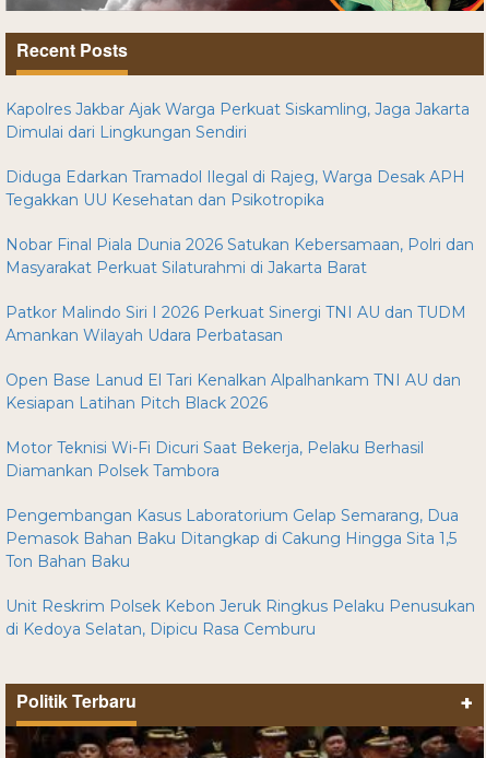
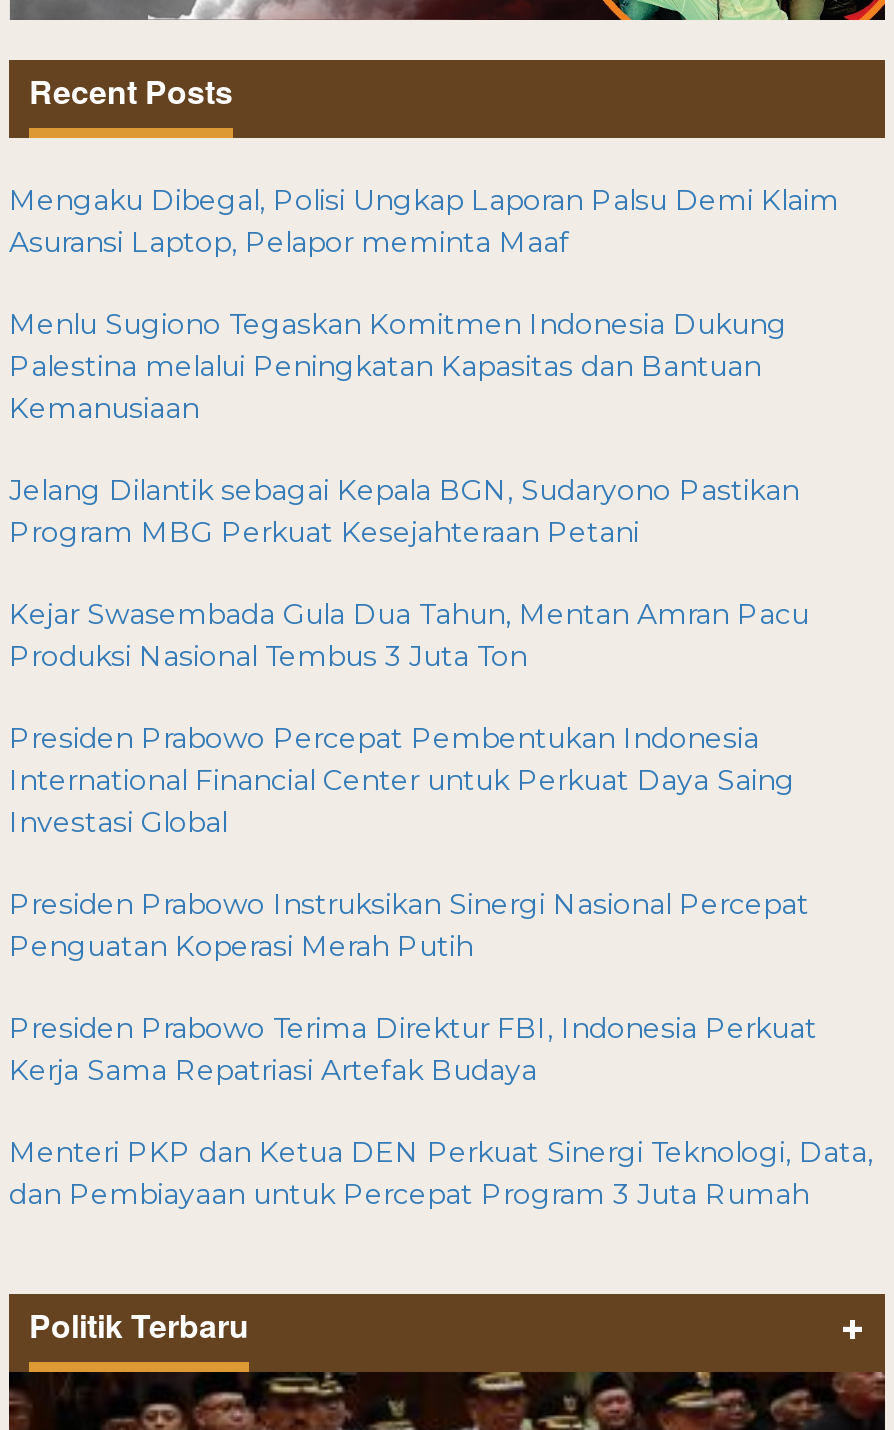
- Kapolres Jakbar Ajak Warga Perkuat Siskamling, Jaga Jakarta
- Dimulai dari Lingkungan Sendiri
+ Mengaku Dibegal, Polisi Ungkap Laporan Palsu Demi Klaim
+ Asuransi Laptop, Pelapor meminta Maaf

- Diduga Edarkan Tramadol Ilegal di Rajeg, Warga Desak APH
- Tegakkan UU Kesehatan dan Psikotropika
+ Menlu Sugiono Tegaskan Komitmen Indonesia Dukung
+ Palestina melalui Peningkatan Kapasitas dan Bantuan
+ Kemanusiaan

- Nobar Final Piala Dunia 2026 Satukan Kebersamaan, Polri dan
- Masyarakat Perkuat Silaturahmi di Jakarta Barat
+ Jelang Dilantik sebagai Kepala BGN, Sudaryono Pastikan
+ Program MBG Perkuat Kesejahteraan Petani

- Patkor Malindo Siri I 2026 Perkuat Sinergi TNI AU dan TUDM
- Amankan Wilayah Udara Perbatasan
+ Kejar Swasembada Gula Dua Tahun, Mentan Amran Pacu
+ Produksi Nasional Tembus 3 Juta Ton

- Open Base Lanud El Tari Kenalkan Alpalhankam TNI AU dan
- Kesiapan Latihan Pitch Black 2026
+ Presiden Prabowo Percepat Pembentukan Indonesia
+ International Financial Center untuk Perkuat Daya Saing
+ Investasi Global

- Motor Teknisi Wi-Fi Dicuri Saat Bekerja, Pelaku Berhasil
- Diamankan Polsek Tambora
+ Presiden Prabowo Instruksikan Sinergi Nasional Percepat
+ Penguatan Koperasi Merah Putih

- Pengembangan Kasus Laboratorium Gelap Semarang, Dua
- Pemasok Bahan Baku Ditangkap di Cakung Hingga Sita 1,5
- Ton Bahan Baku
+ Presiden Prabowo Terima Direktur FBI, Indonesia Perkuat
+ Kerja Sama Repatriasi Artefak Budaya

- Unit Reskrim Polsek Kebon Jeruk Ringkus Pelaku Penusukan
- di Kedoya Selatan, Dipicu Rasa Cemburu
+ Menteri PKP dan Ketua DEN Perkuat Sinergi Teknologi, Data,
+ dan Pembiayaan untuk Percepat Program 3 Juta Rumah
